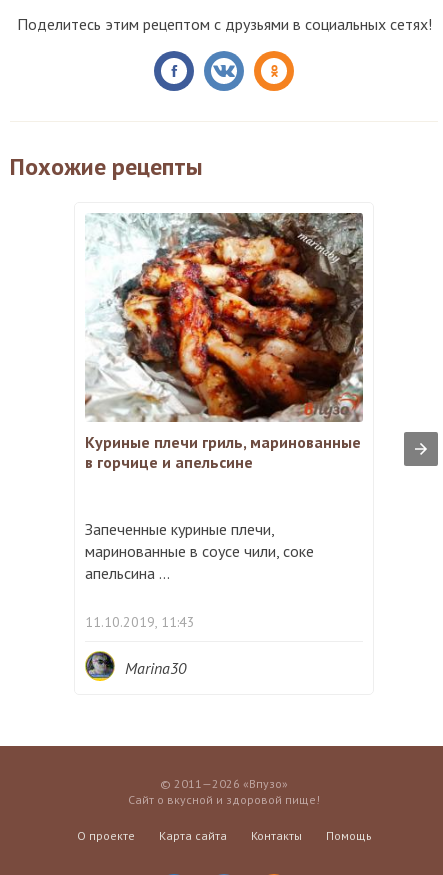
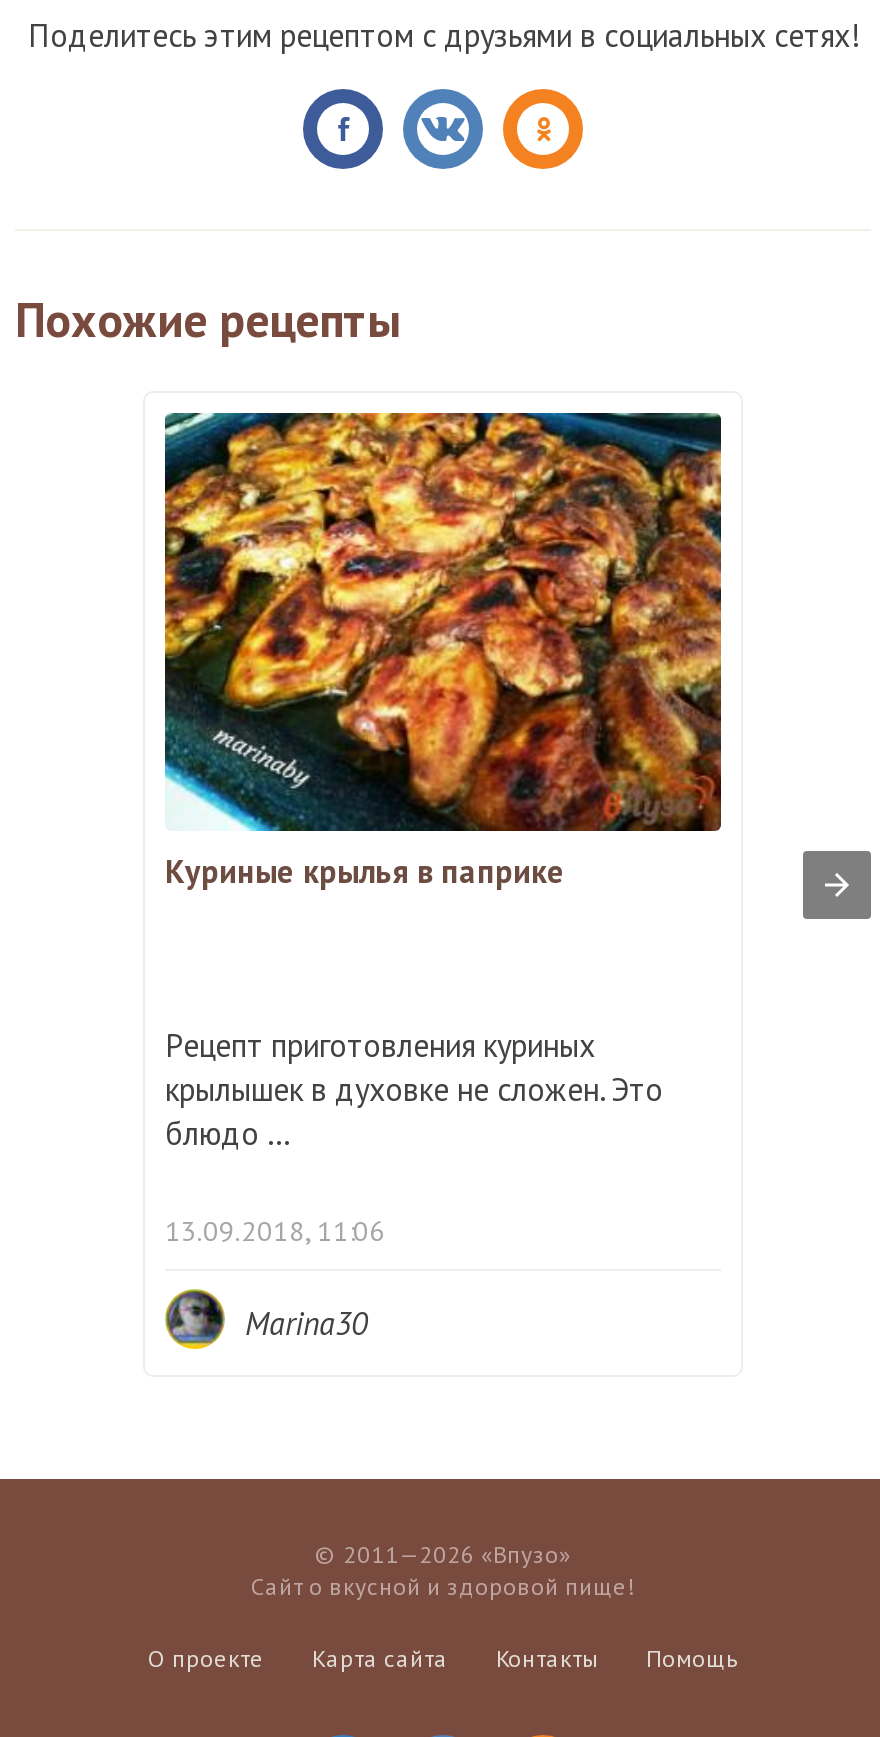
- [image]
- Куриные плечи гриль, маринованные
- в горчице и апельсине
+ [image]
+ Куриные крылья в паприке

- Запеченные куриные плечи,
- маринованные в соусе чили, соке
- апельсина ...
+ Рецепт приготовления куриных
+ крылышек в духовке не сложен. Это
+ блюдо ...

- 11.10.2019, 11:43
+ 13.09.2018, 11:06
